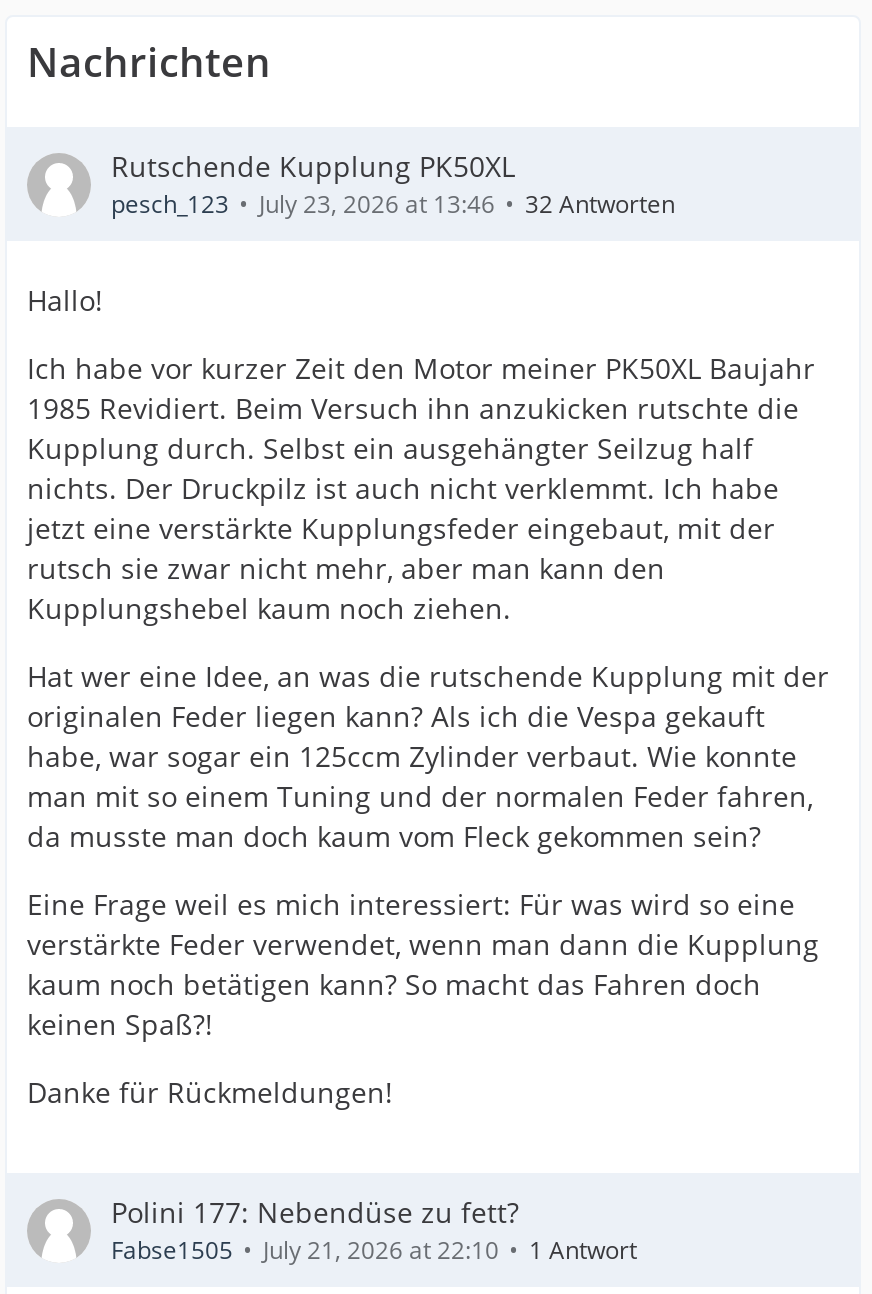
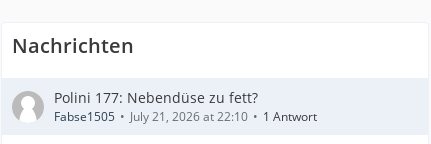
- Rutschende Kupplung PK50XL
- pesch_123
- July 23, 2026 at 13:46
- 32 Antworten
- Hallo!
- Ich habe vor kurzer Zeit den Motor meiner PK50XL Baujahr
- 1985 Revidiert. Beim Versuch ihn anzukicken rutschte die
- Kupplung durch. Selbst ein ausgehängter Seilzug half
- nichts. Der Druckpilz ist auch nicht verklemmt. Ich habe
- jetzt eine verstärkte Kupplungsfeder eingebaut, mit der
- rutsch sie zwar nicht mehr, aber man kann den
- Kupplungshebel kaum noch ziehen.
- Hat wer eine Idee, an was die rutschende Kupplung mit der
- originalen Feder liegen kann? Als ich die Vespa gekauft
- habe, war sogar ein 125ccm Zylinder verbaut. Wie konnte
- man mit so einem Tuning und der normalen Feder fahren,
- da musste man doch kaum vom Fleck gekommen sein?
- Eine Frage weil es mich interessiert: Für was wird so eine
- verstärkte Feder verwendet, wenn man dann die Kupplung
- kaum noch betätigen kann? So macht das Fahren doch
- keinen Spaß?!
- Danke für Rückmeldungen!
